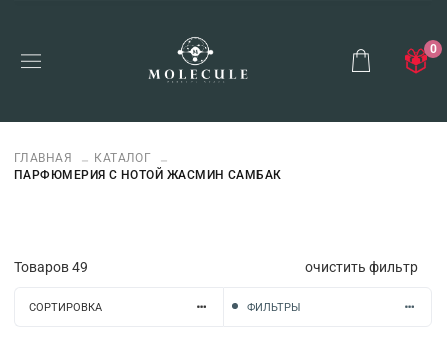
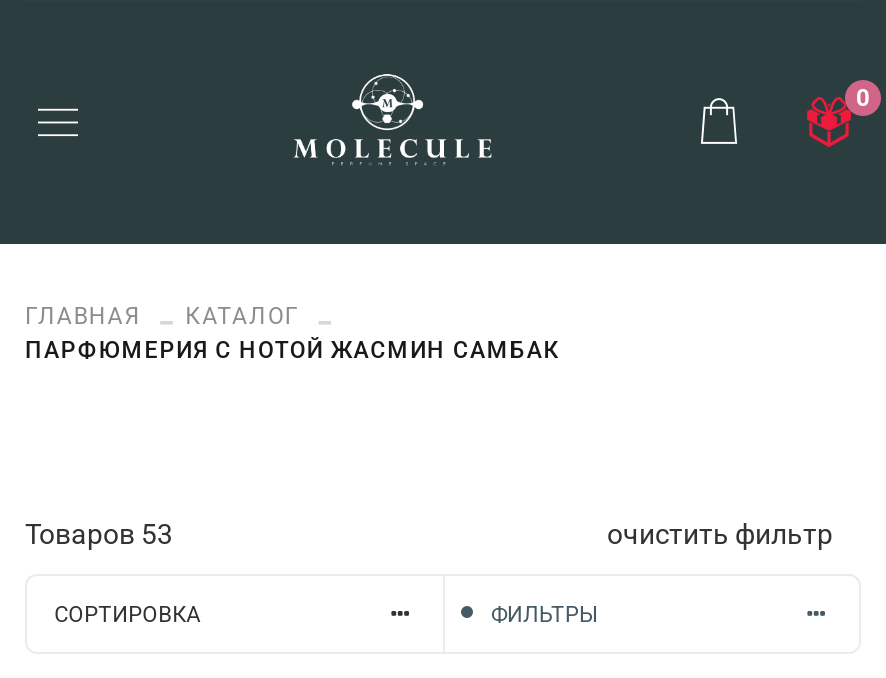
- Товаров 49
+ Товаров 53
